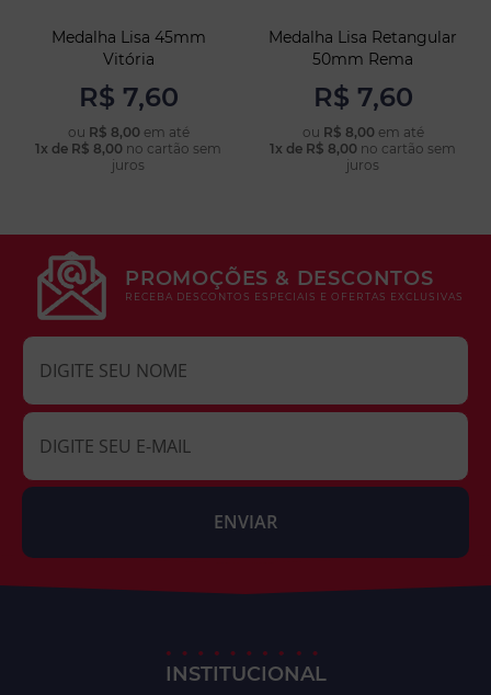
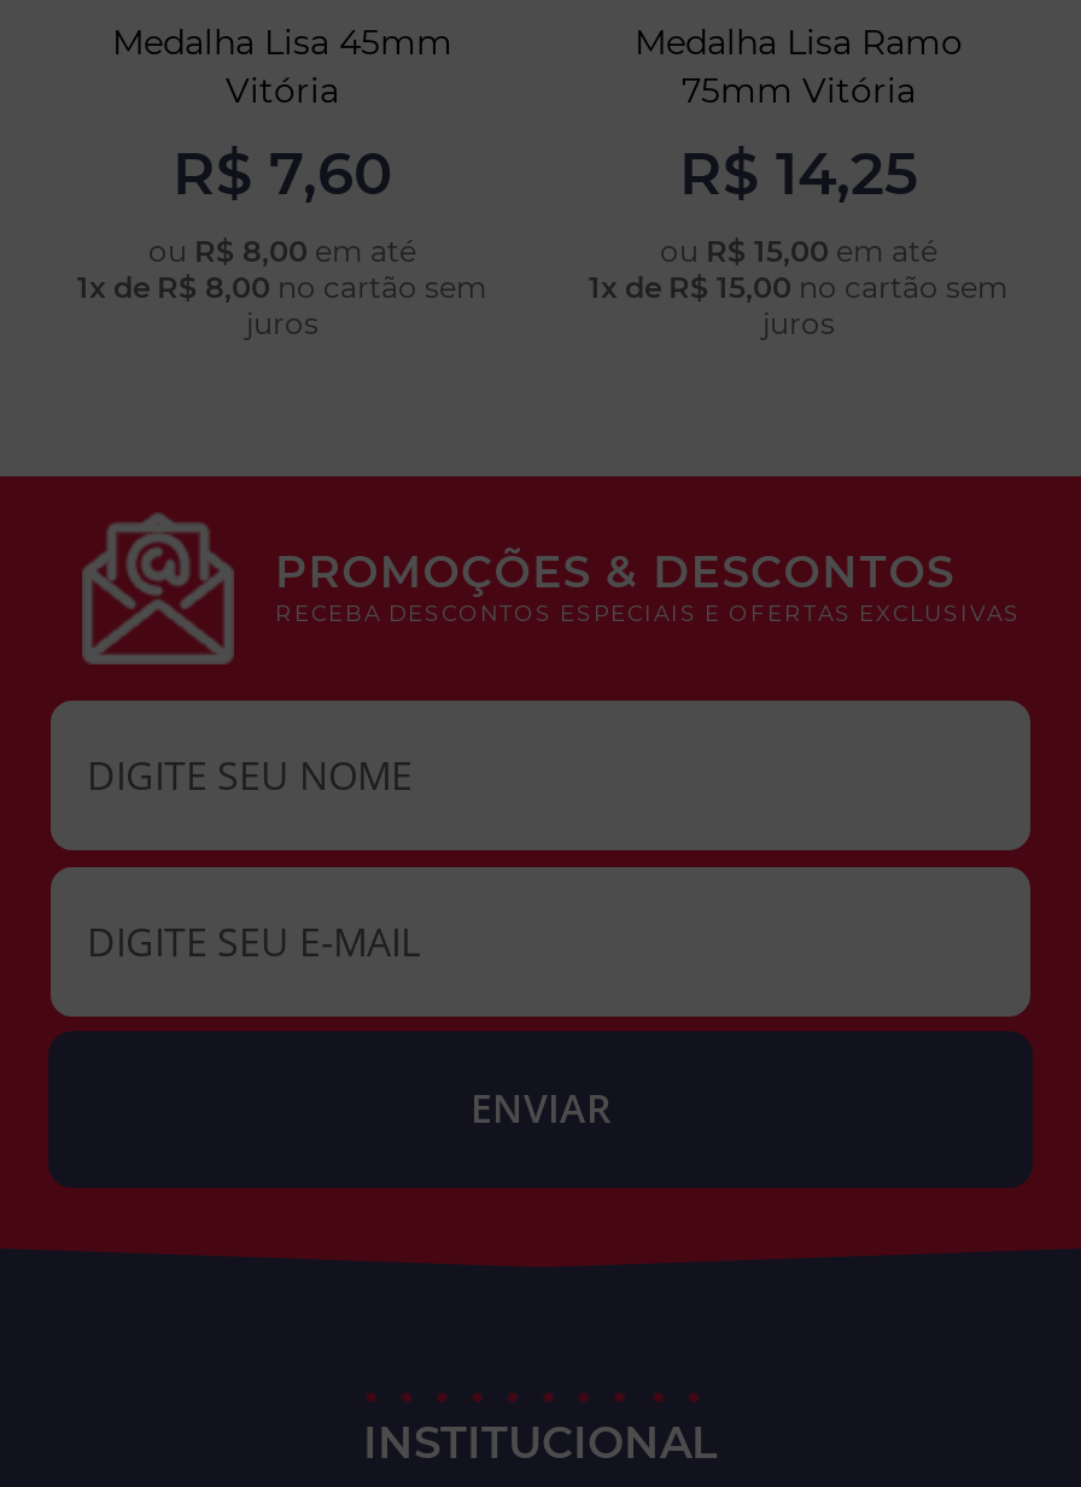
- Medalha Lisa Retangular
- 50mm Rema
- R$ 7,60
- ou R$ 8,00 em até
- 1x de R$ 8,00 no cartão sem
+ Medalha Lisa Ramo
+ 75mm Vitória
+ R$ 14,25
+ ou R$ 15,00 em até
+ 1x de R$ 15,00 no cartão sem
